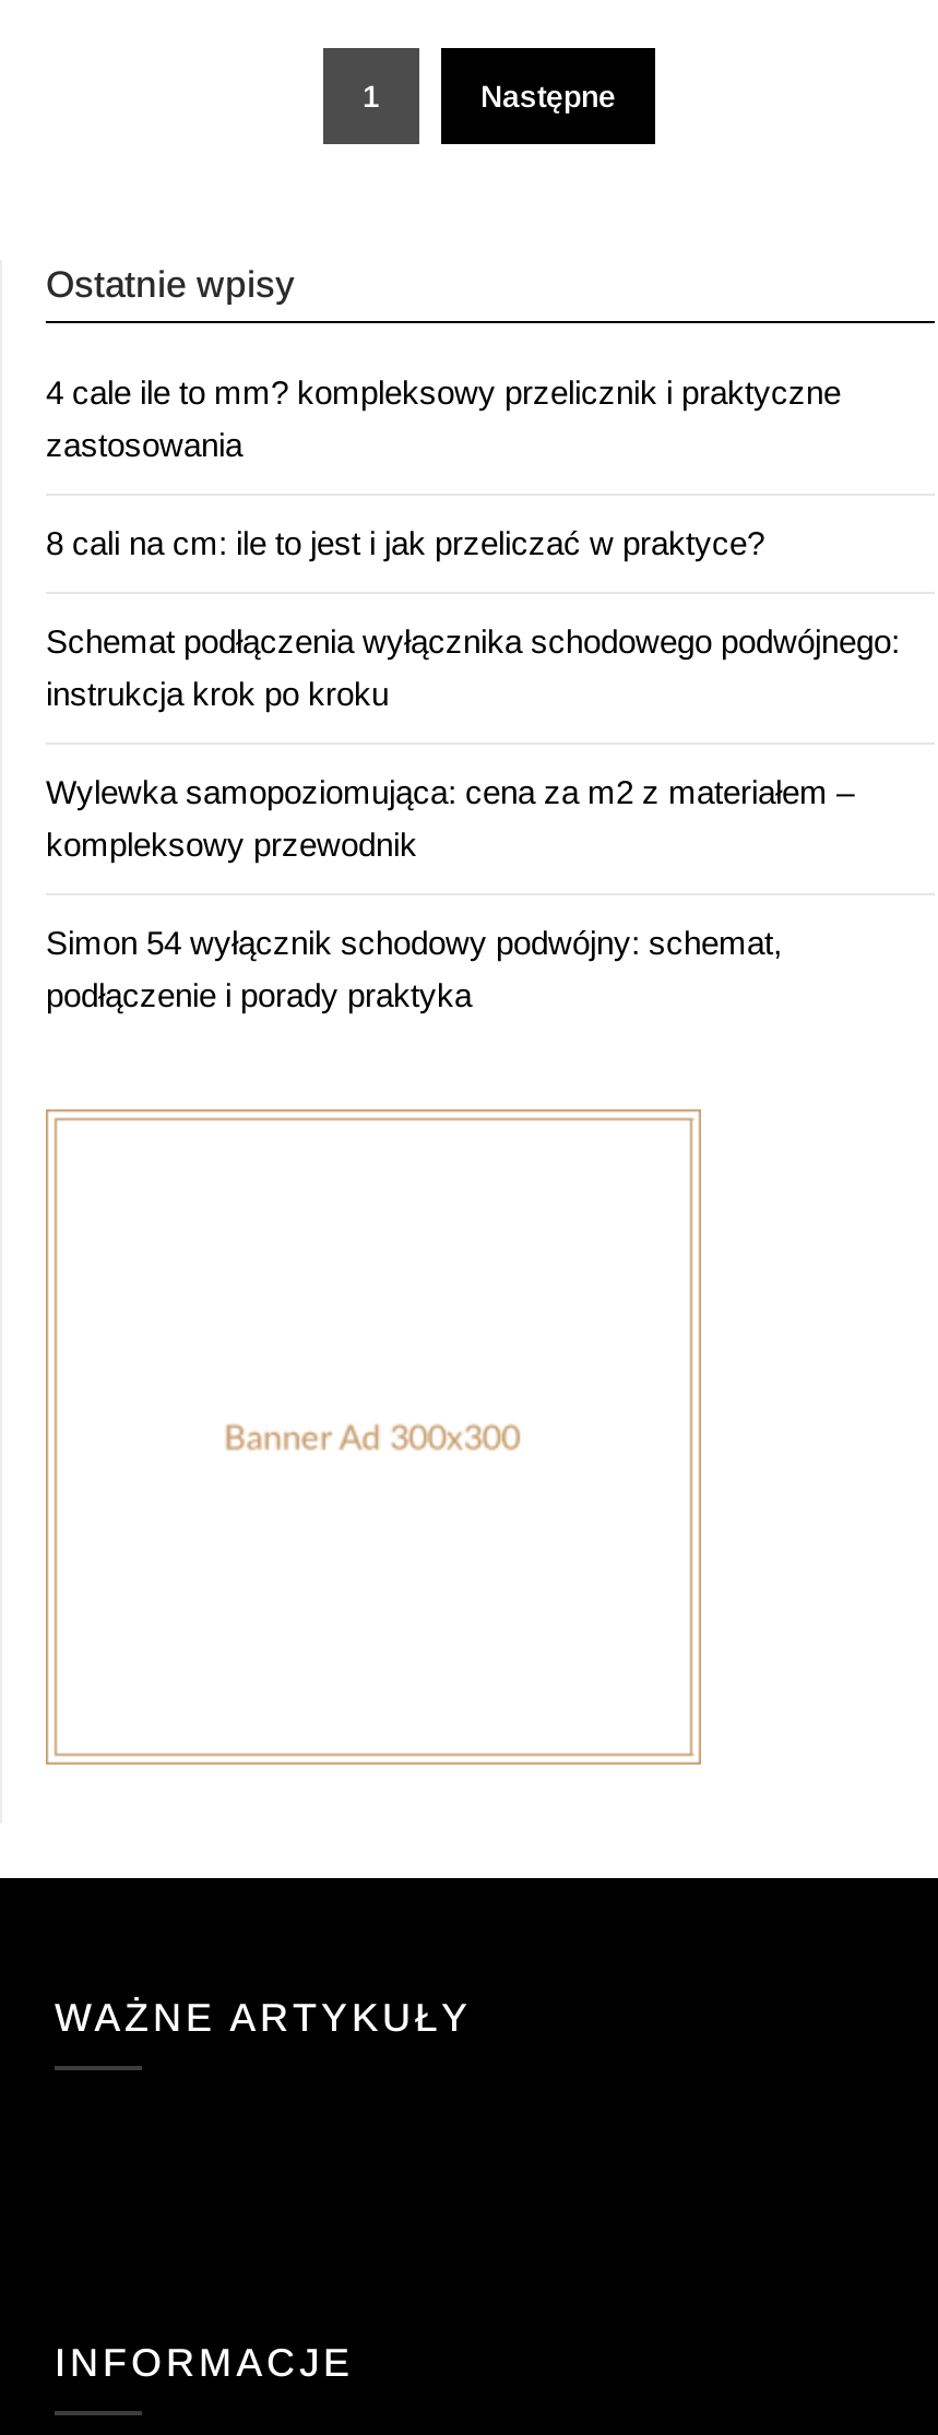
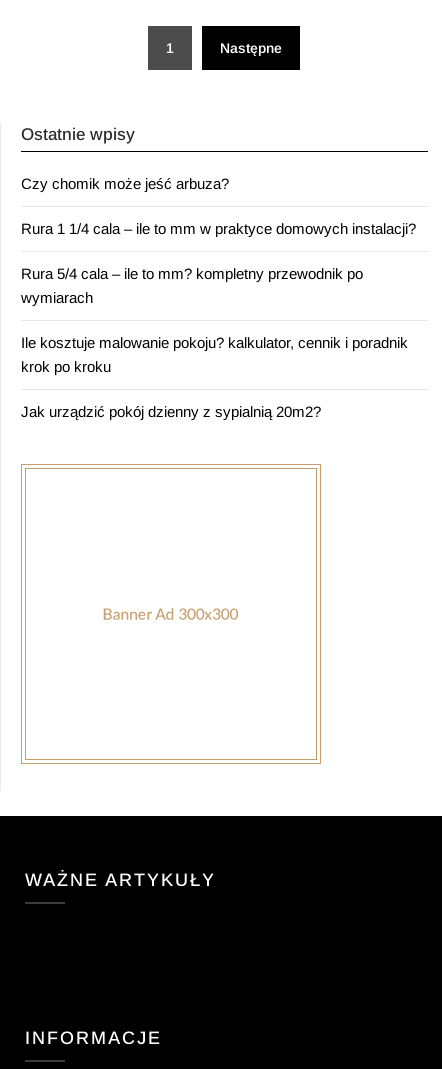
- 4 cale ile to mm? kompleksowy przelicznik i praktyczne
- zastosowania
+ Czy chomik może jeść arbuza?

- 8 cali na cm: ile to jest i jak przeliczać w praktyce?
+ Rura 1 1/4 cala – ile to mm w praktyce domowych instalacji?

- Schemat podłączenia wyłącznika schodowego podwójnego:
- instrukcja krok po kroku
+ Rura 5/4 cala – ile to mm? kompletny przewodnik po
+ wymiarach

- Wylewka samopoziomująca: cena za m2 z materiałem –
- kompleksowy przewodnik
+ Ile kosztuje malowanie pokoju? kalkulator, cennik i poradnik
+ krok po kroku

- Simon 54 wyłącznik schodowy podwójny: schemat,
- podłączenie i porady praktyka
+ Jak urządzić pokój dzienny z sypialnią 20m2?
